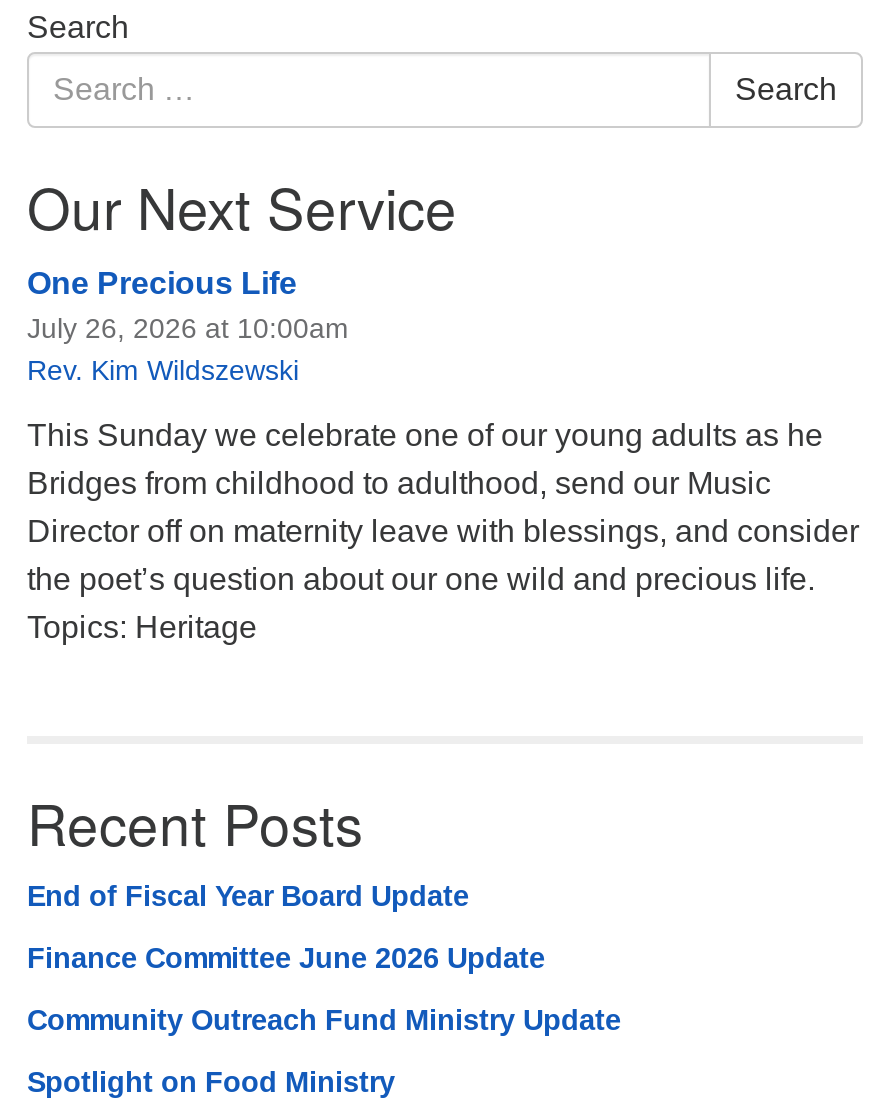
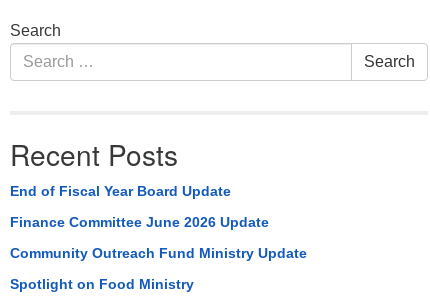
- Our Next Service
- One Precious Life
- July 26, 2026 at 10:00am
- Rev. Kim Wildszewski
- This Sunday we celebrate one of our young adults as he
- Bridges from childhood to adulthood, send our Music
- Director off on maternity leave with blessings, and consider
- the poet’s question about our one wild and precious life.
- Topics: Heritage
